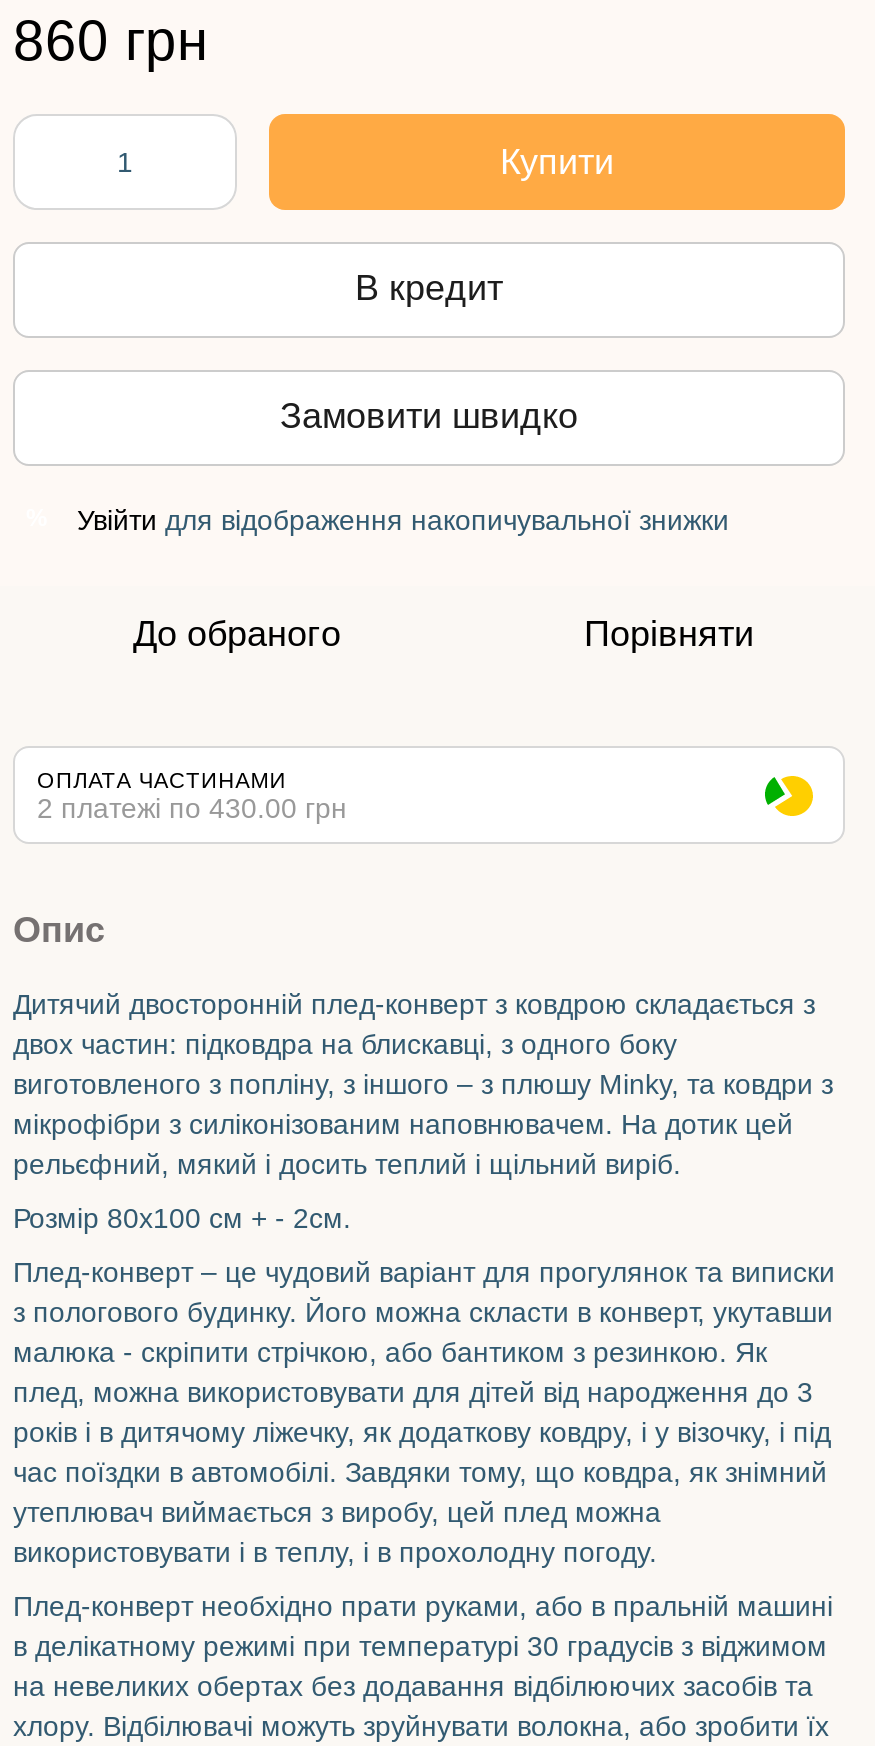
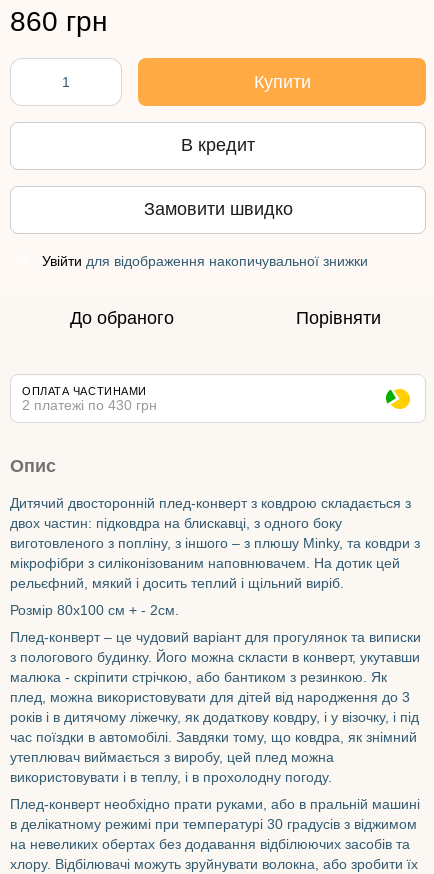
- 2 платежі по 430.00 грн
+ 2 платежі по 430 грн
